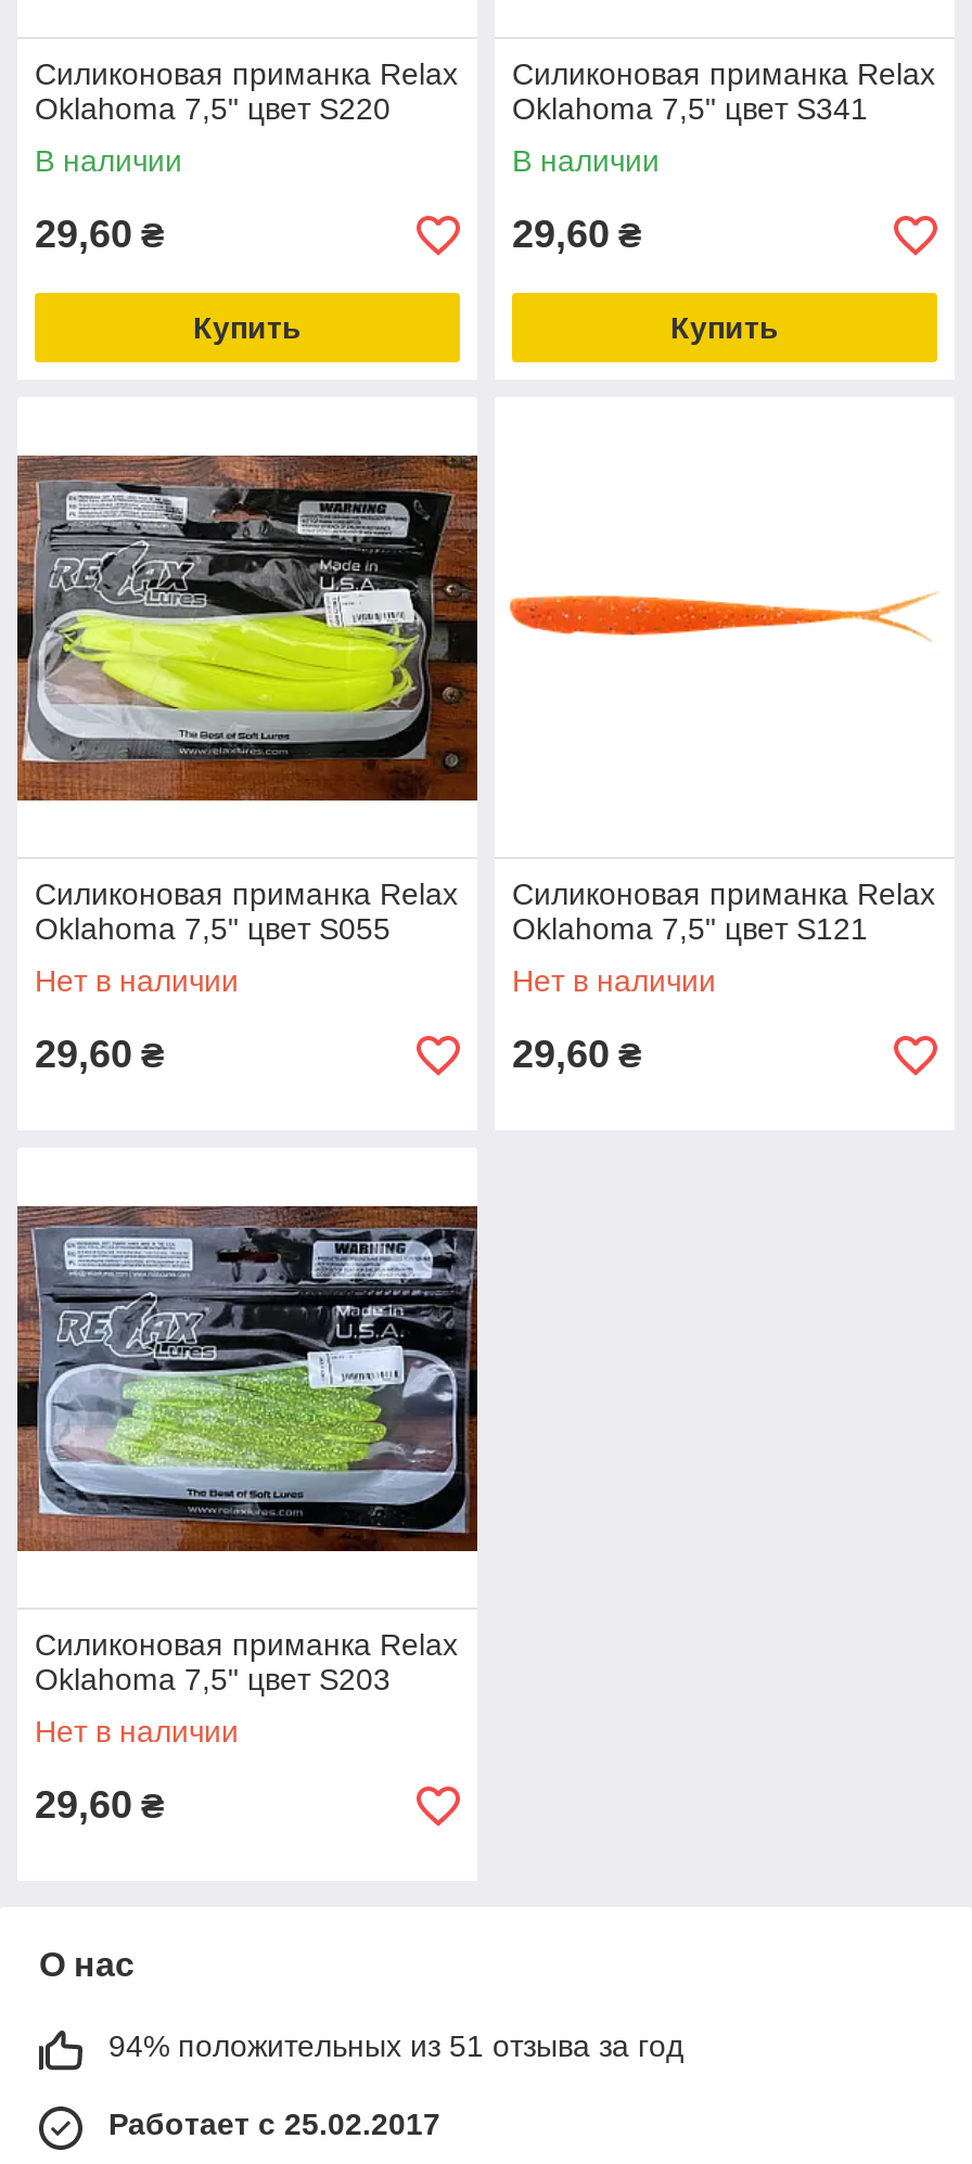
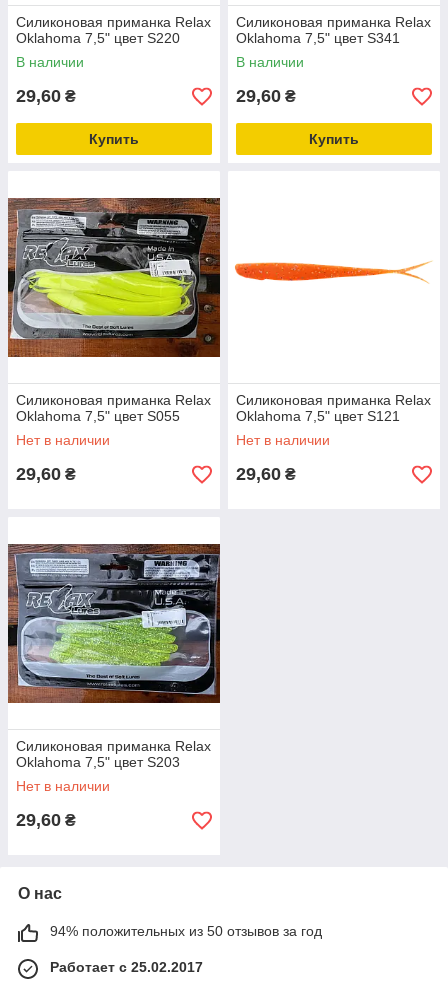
- 94% положительных из 51 отзыва за год
+ 94% положительных из 50 отзывов за год
